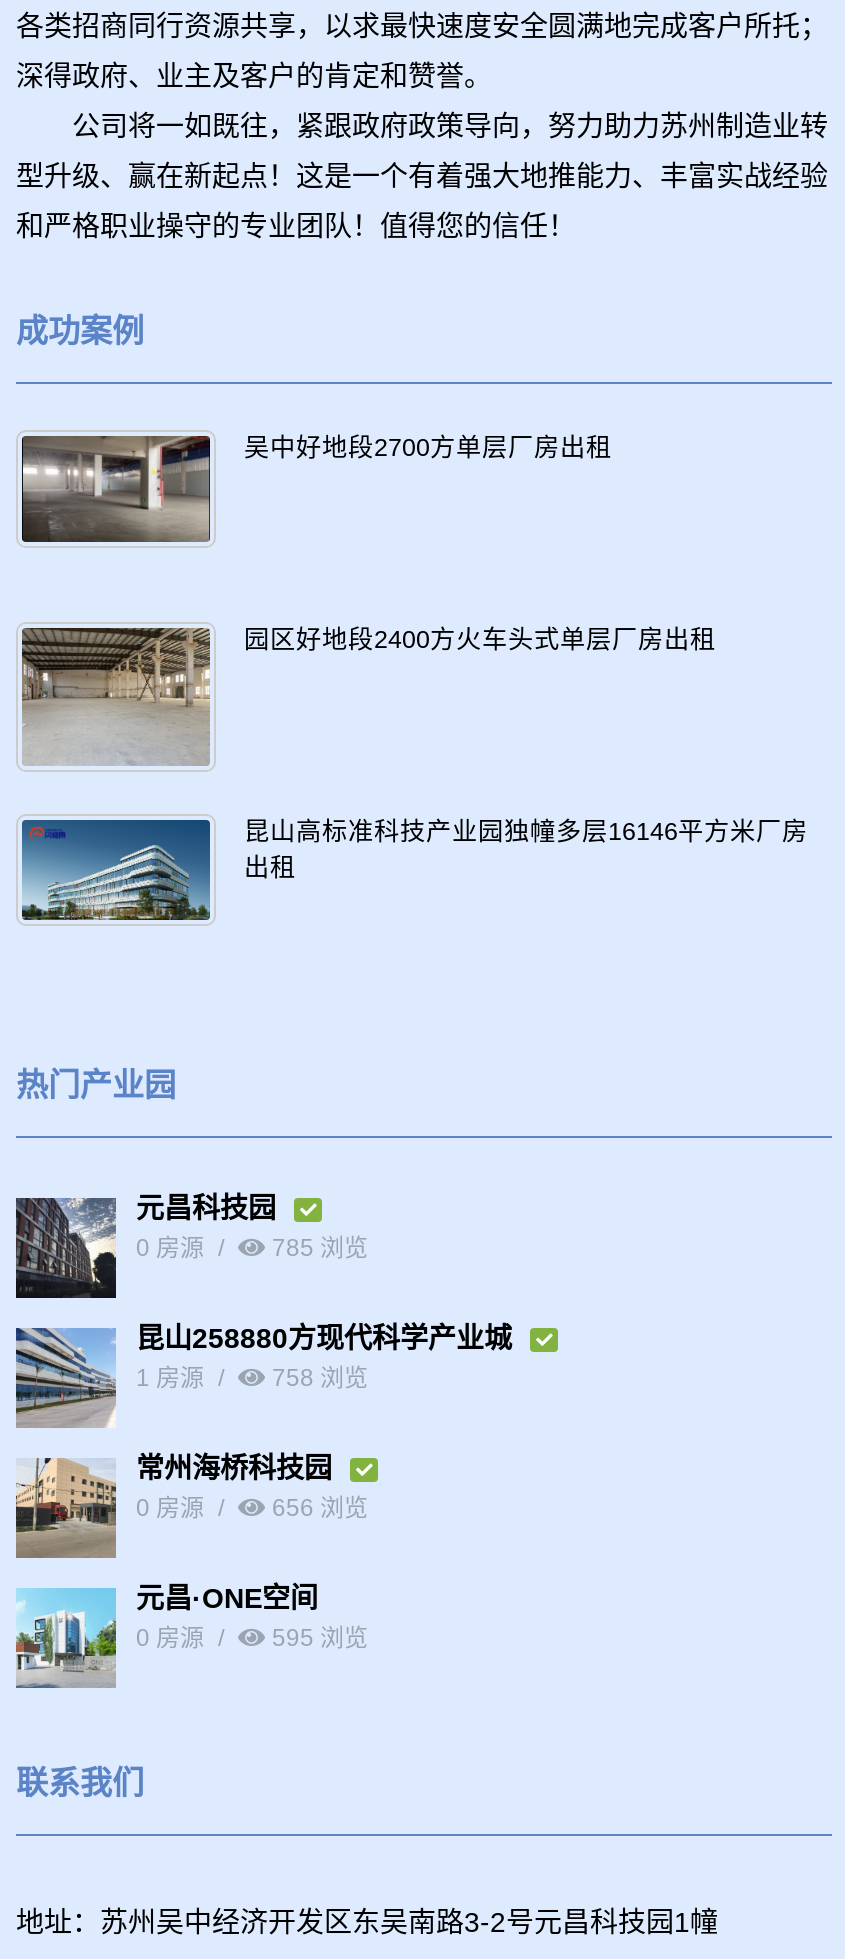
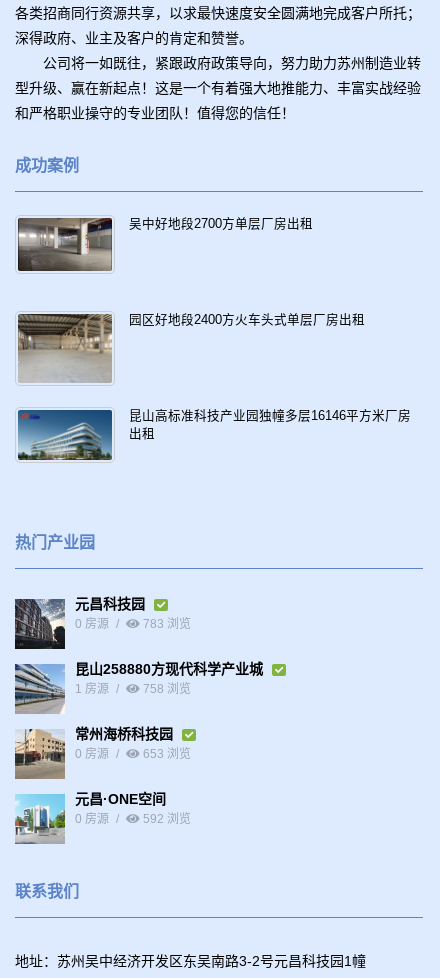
- 785 浏览
+ 783 浏览

- 656 浏览
+ 653 浏览

- 595 浏览
+ 592 浏览
